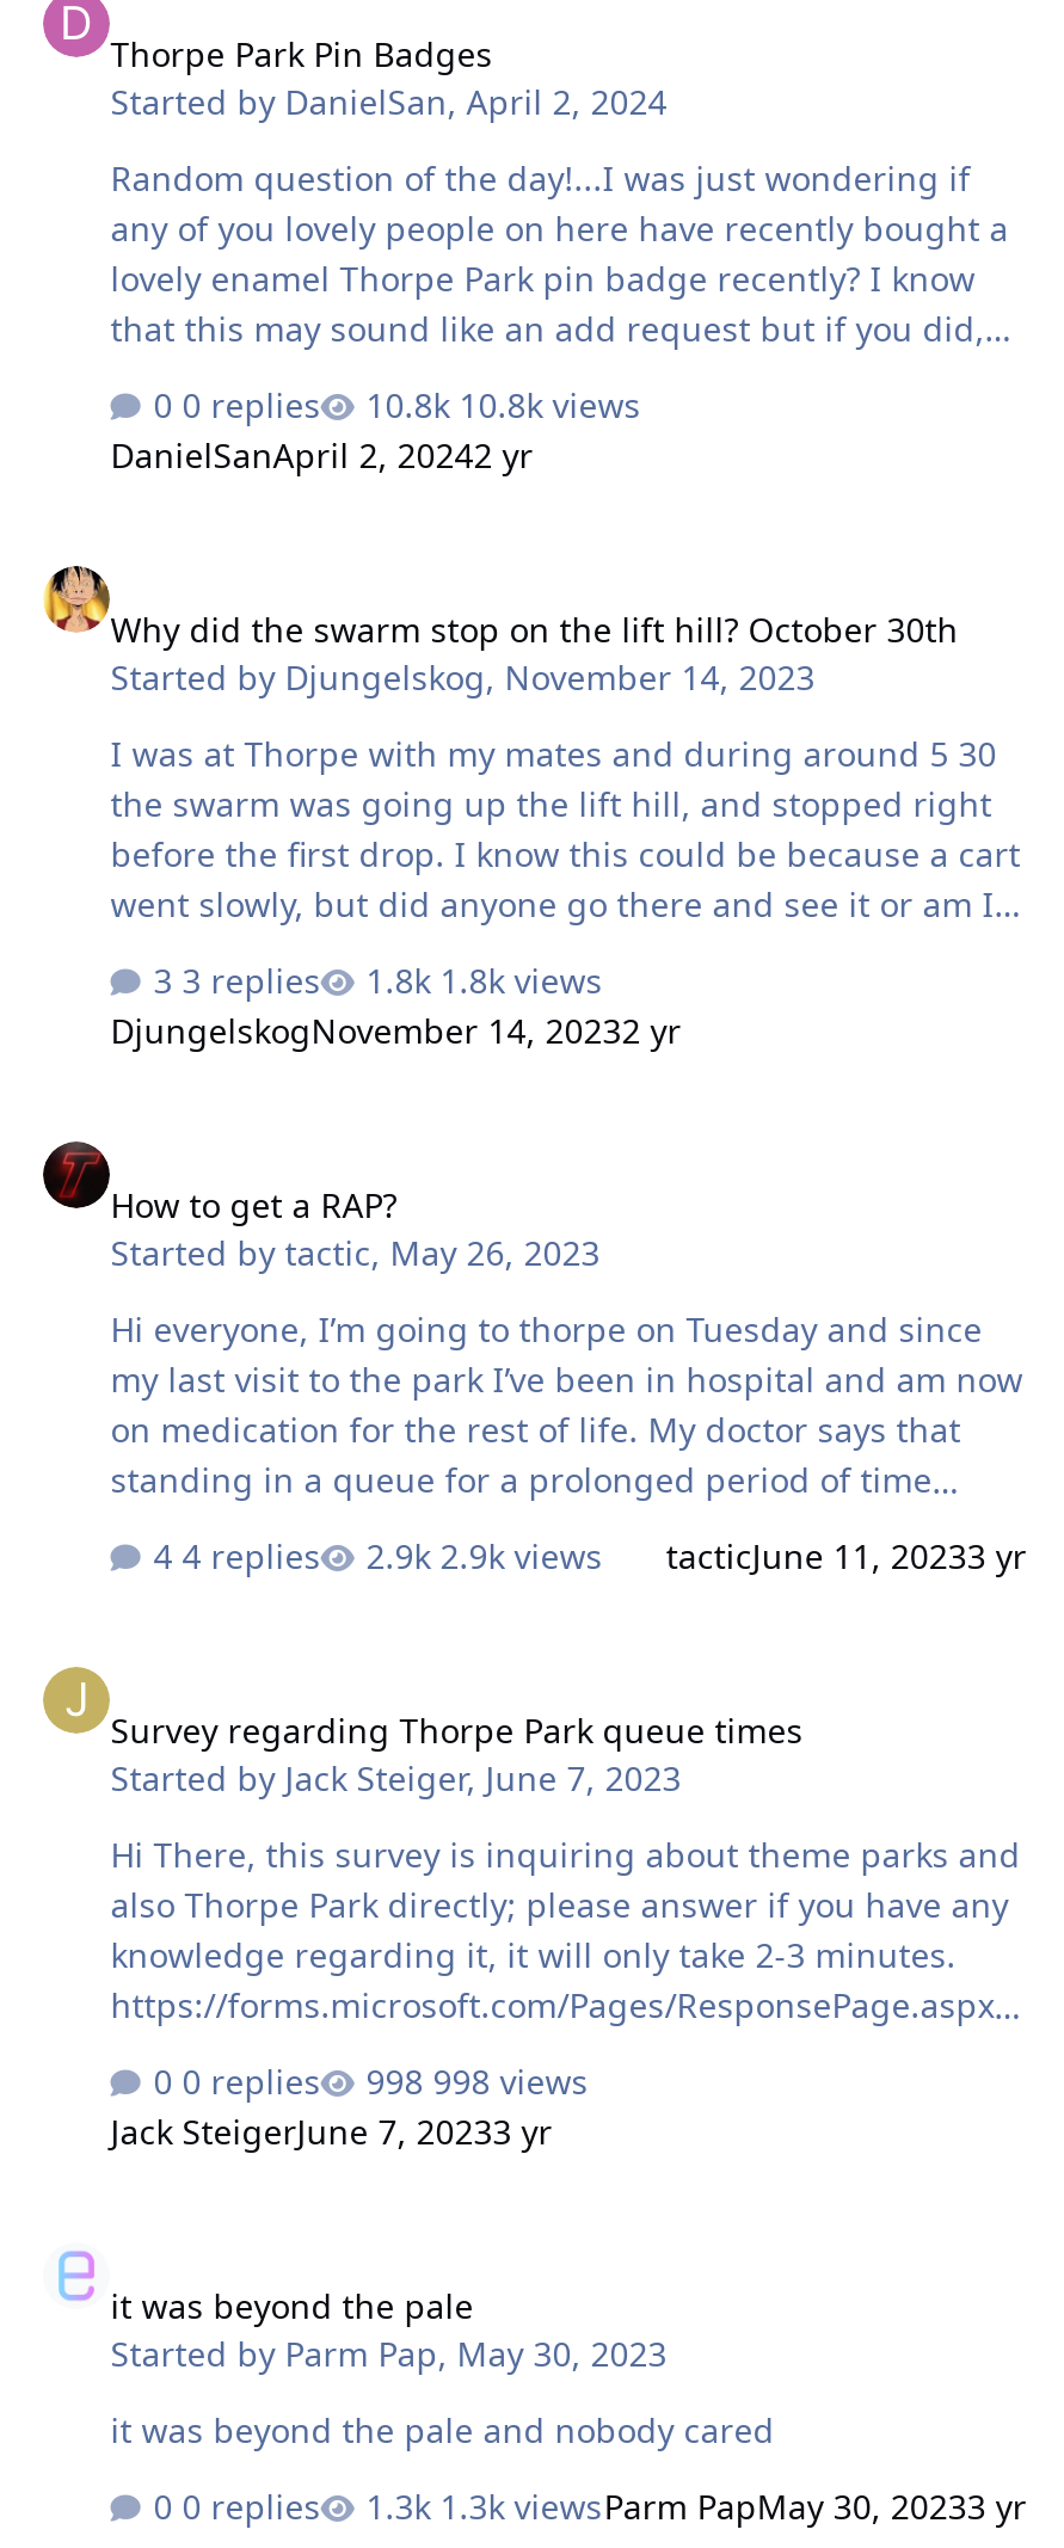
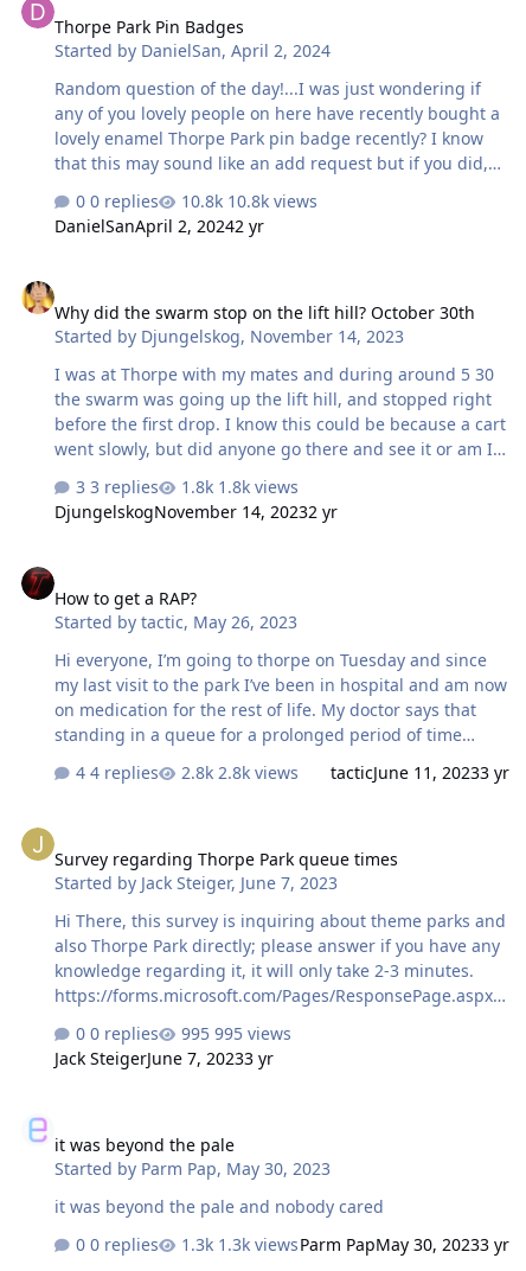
- 2.9k views tacticJune 11, 20233 yr
+ 2.8k views tacticJune 11, 20233 yr

- 998 views
+ 995 views
